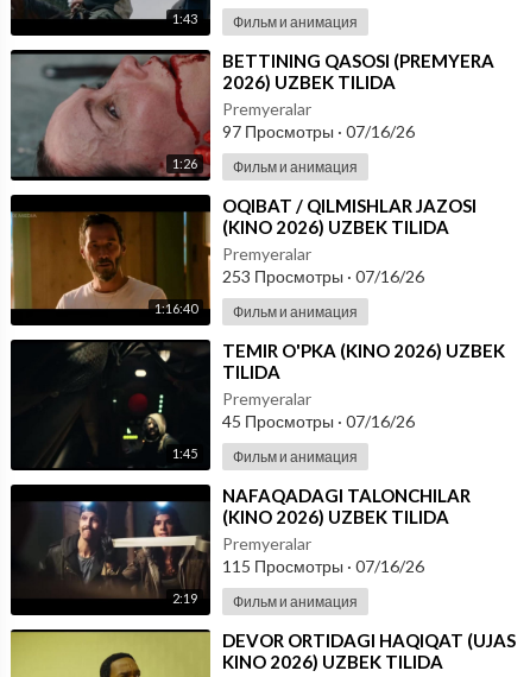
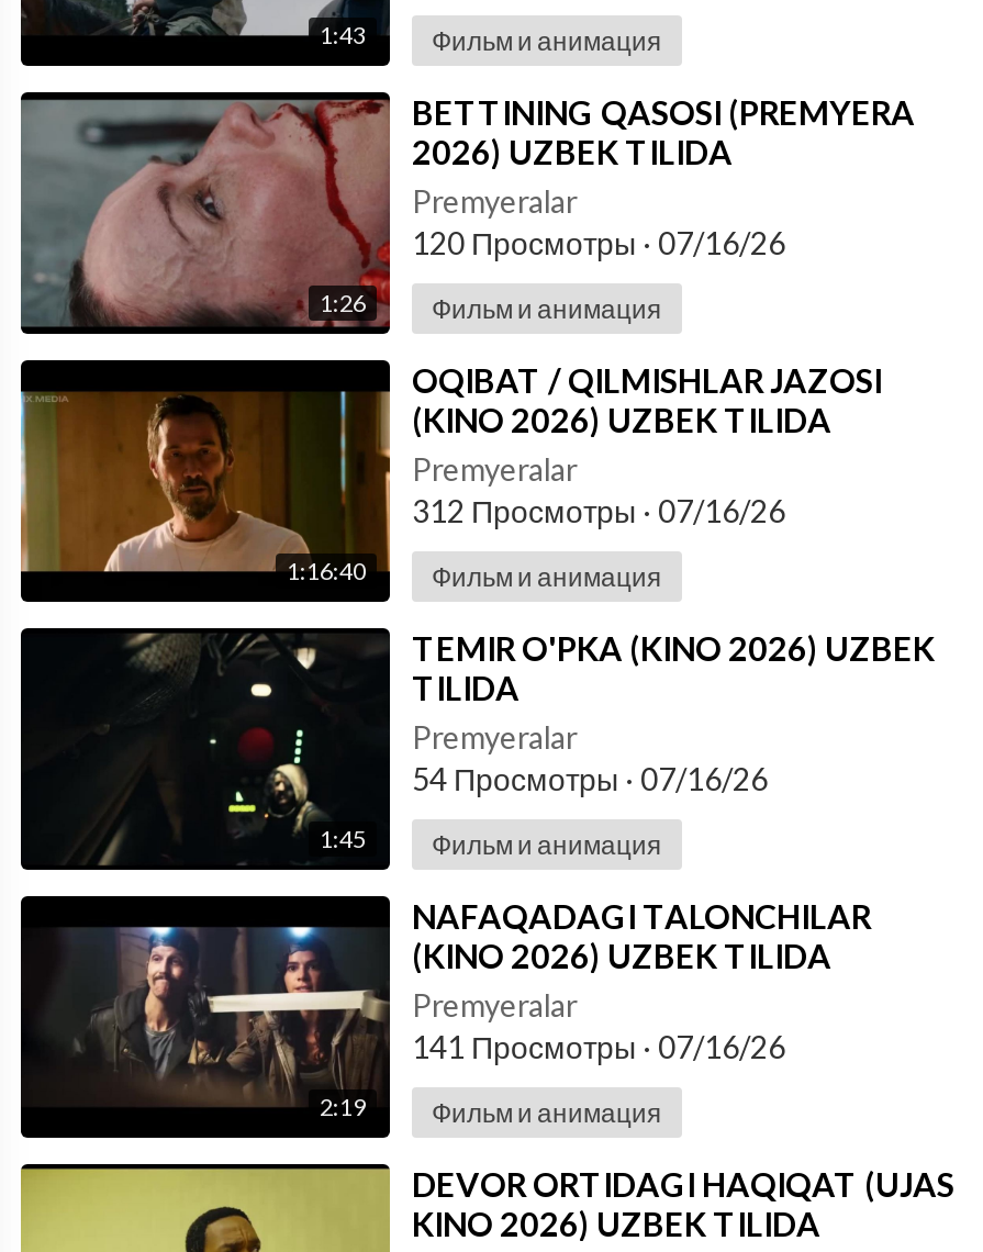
- 97 Просмотры · 07/16/26
+ 120 Просмотры · 07/16/26

- 253 Просмотры · 07/16/26
+ 312 Просмотры · 07/16/26

- 45 Просмотры · 07/16/26
+ 54 Просмотры · 07/16/26

- 115 Просмотры · 07/16/26
+ 141 Просмотры · 07/16/26
